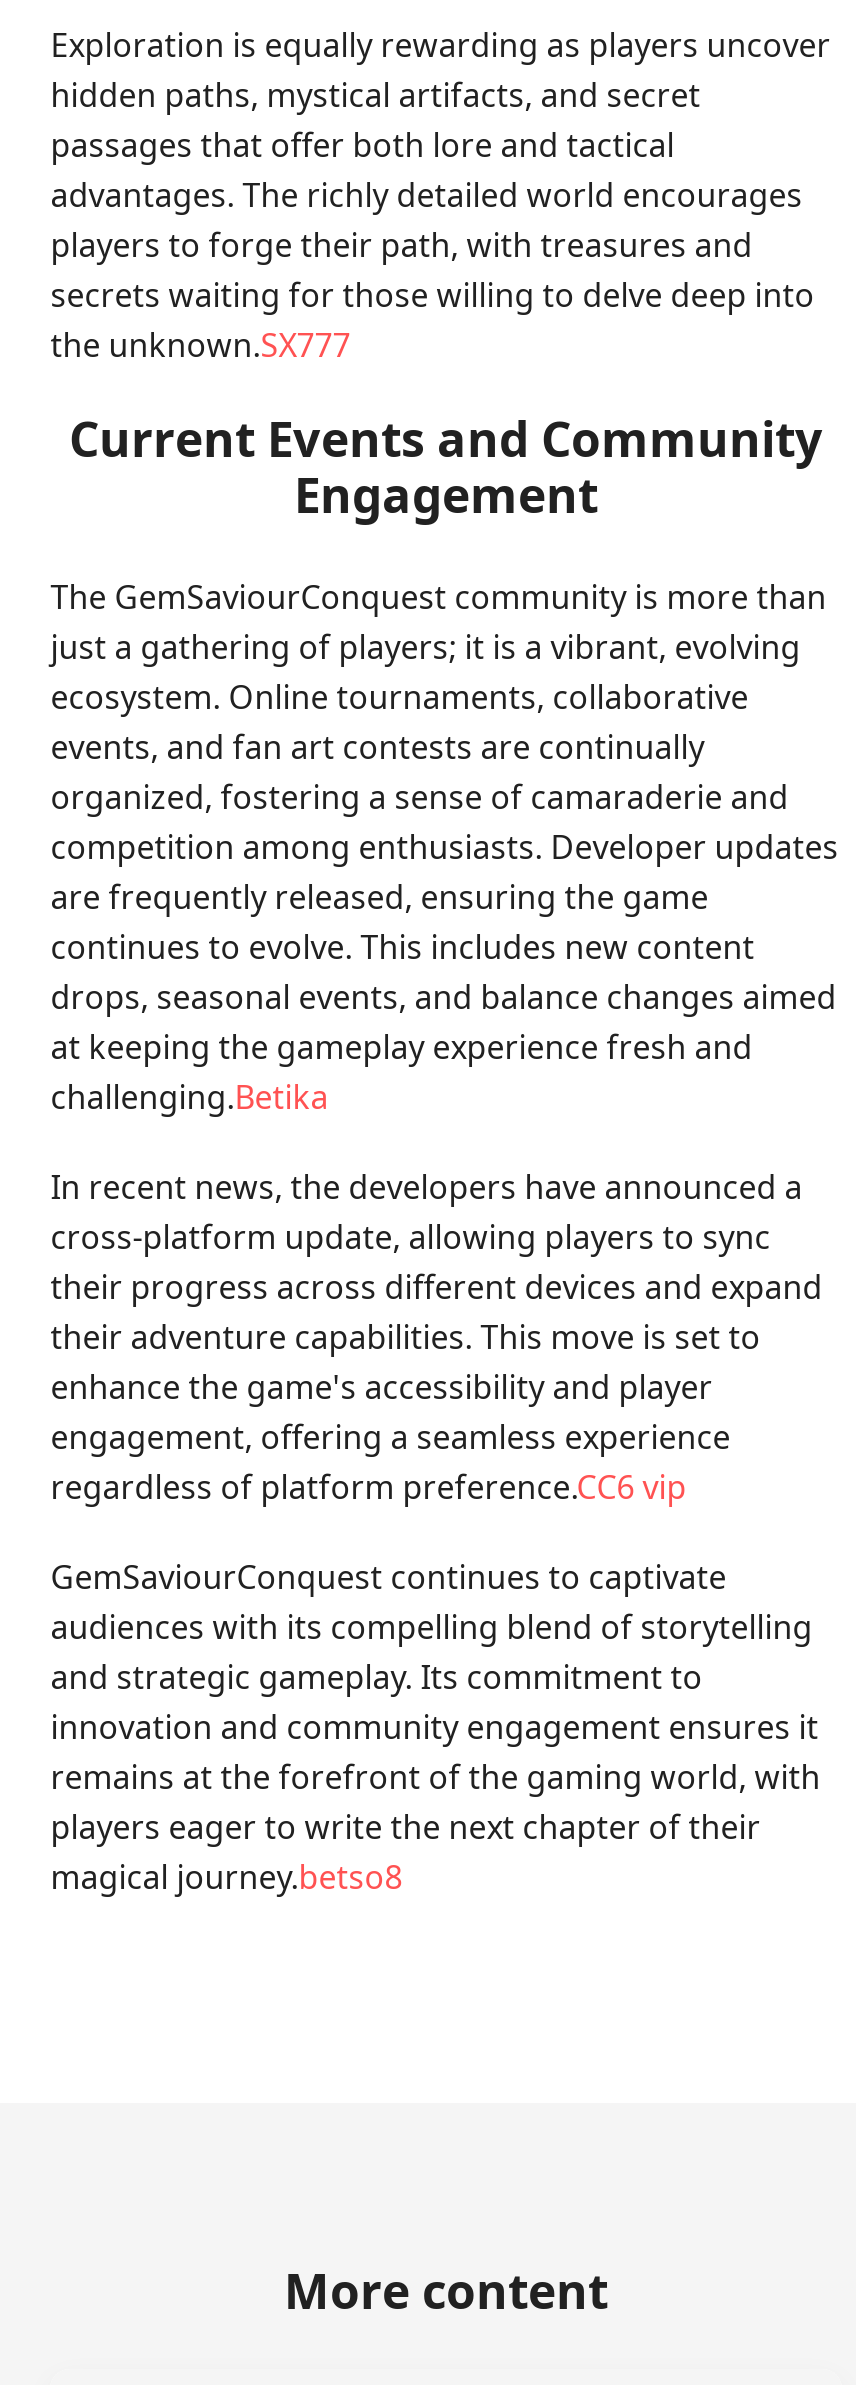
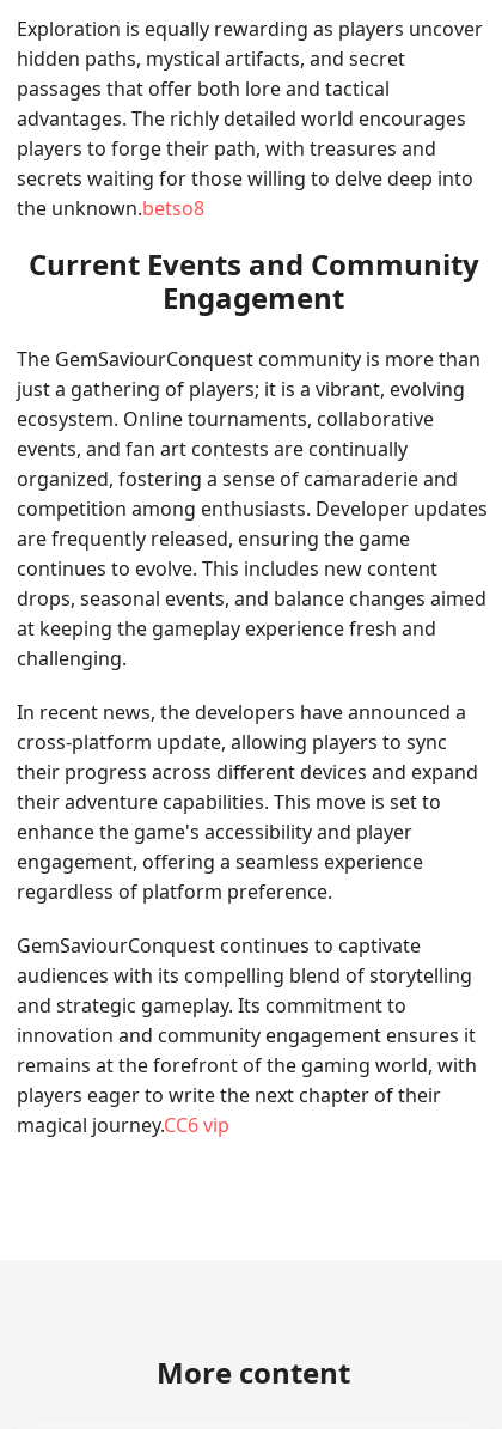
- the unknown.SX777
+ the unknown.betso8

- challenging.Betika
+ challenging.

- regardless of platform preference.CC6 vip
+ regardless of platform preference.

- magical journey.betso8
+ magical journey.CC6 vip
